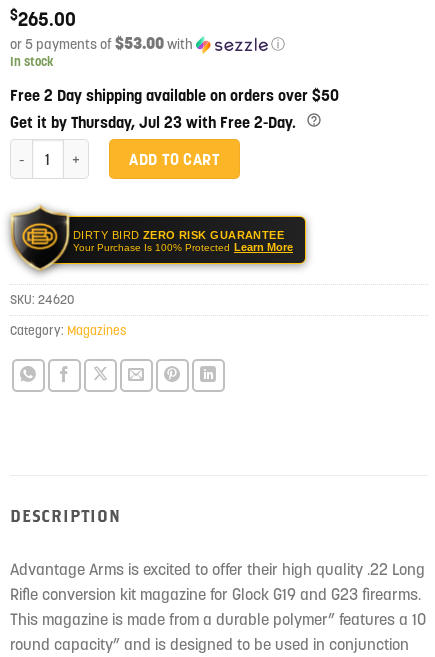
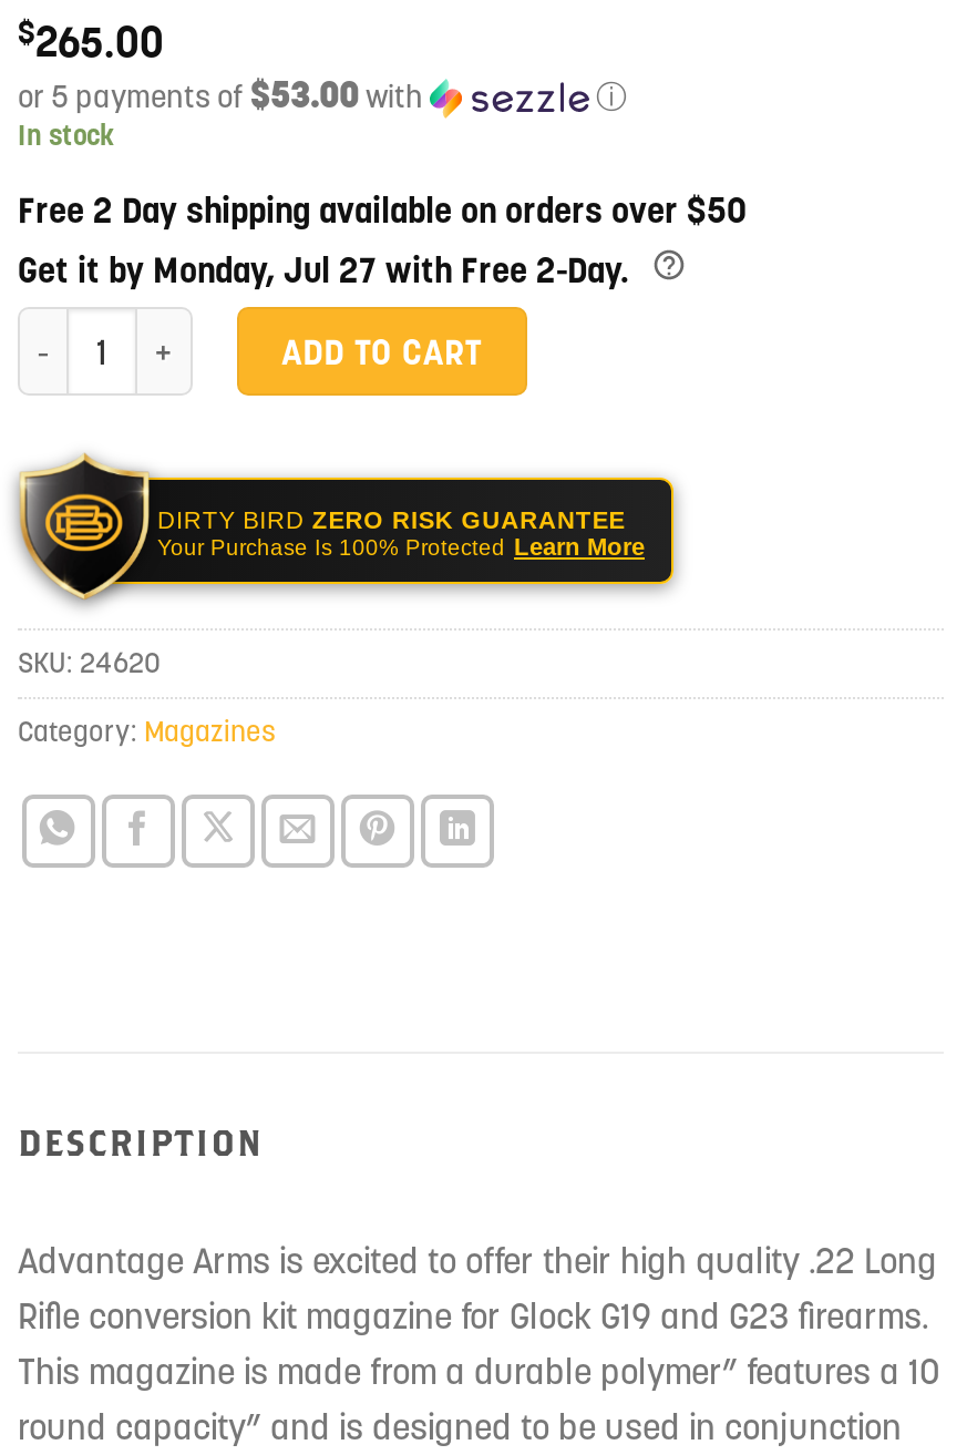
- Get it by Thursday, Jul 23 with Free 2-Day.
+ Get it by Monday, Jul 27 with Free 2-Day.
